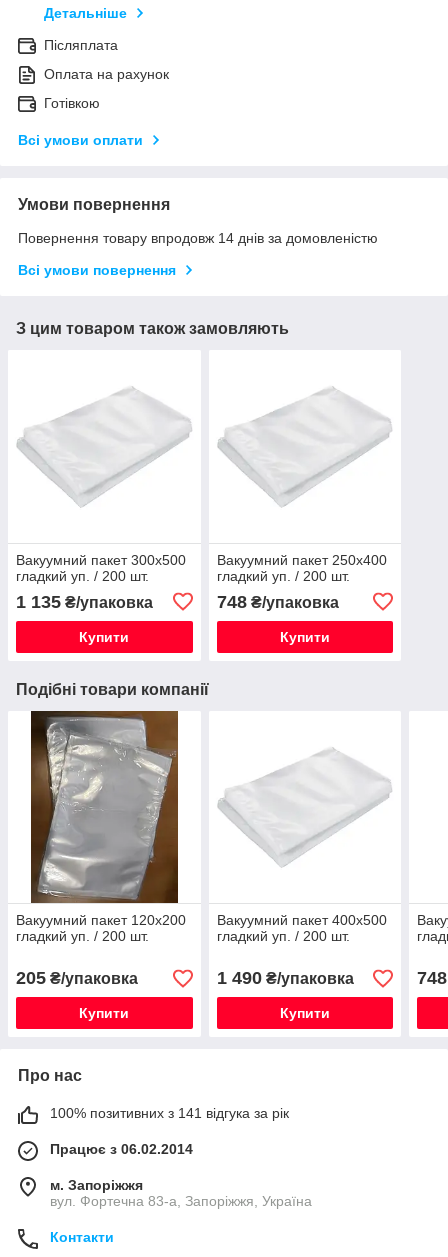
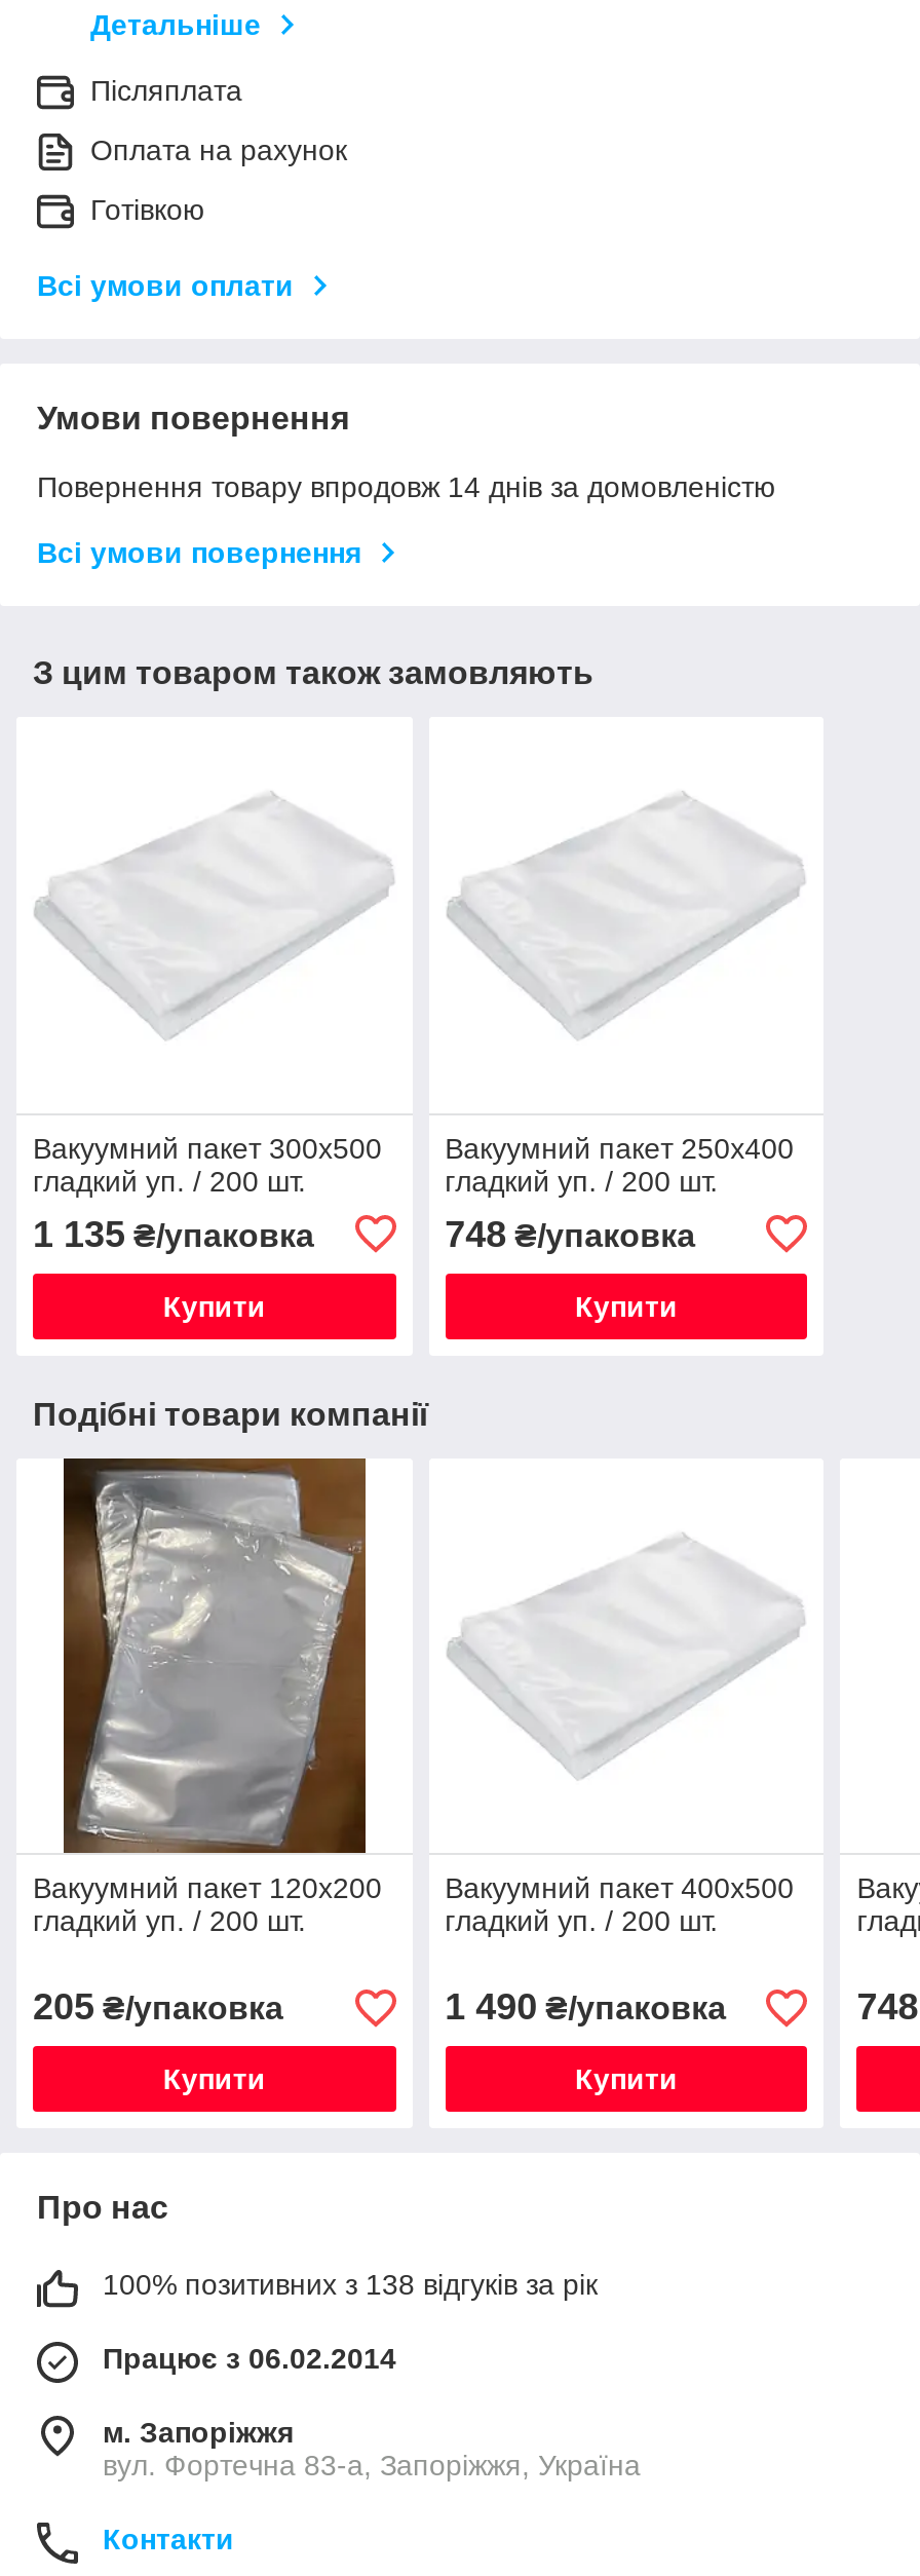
- 100% позитивних з 141 відгука за рік
+ 100% позитивних з 138 відгуків за рік
